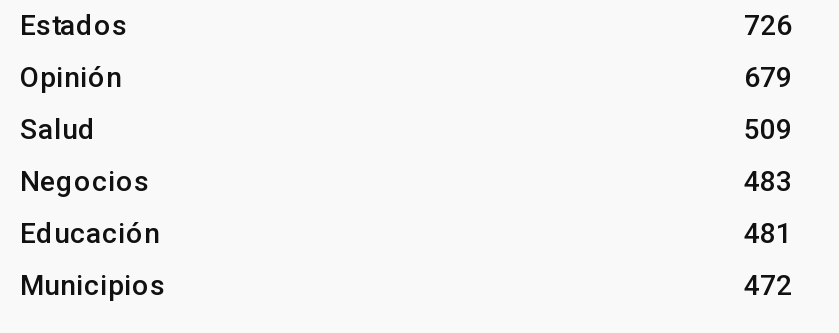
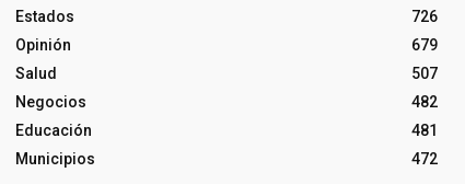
- 509
+ 507

- 483
+ 482
